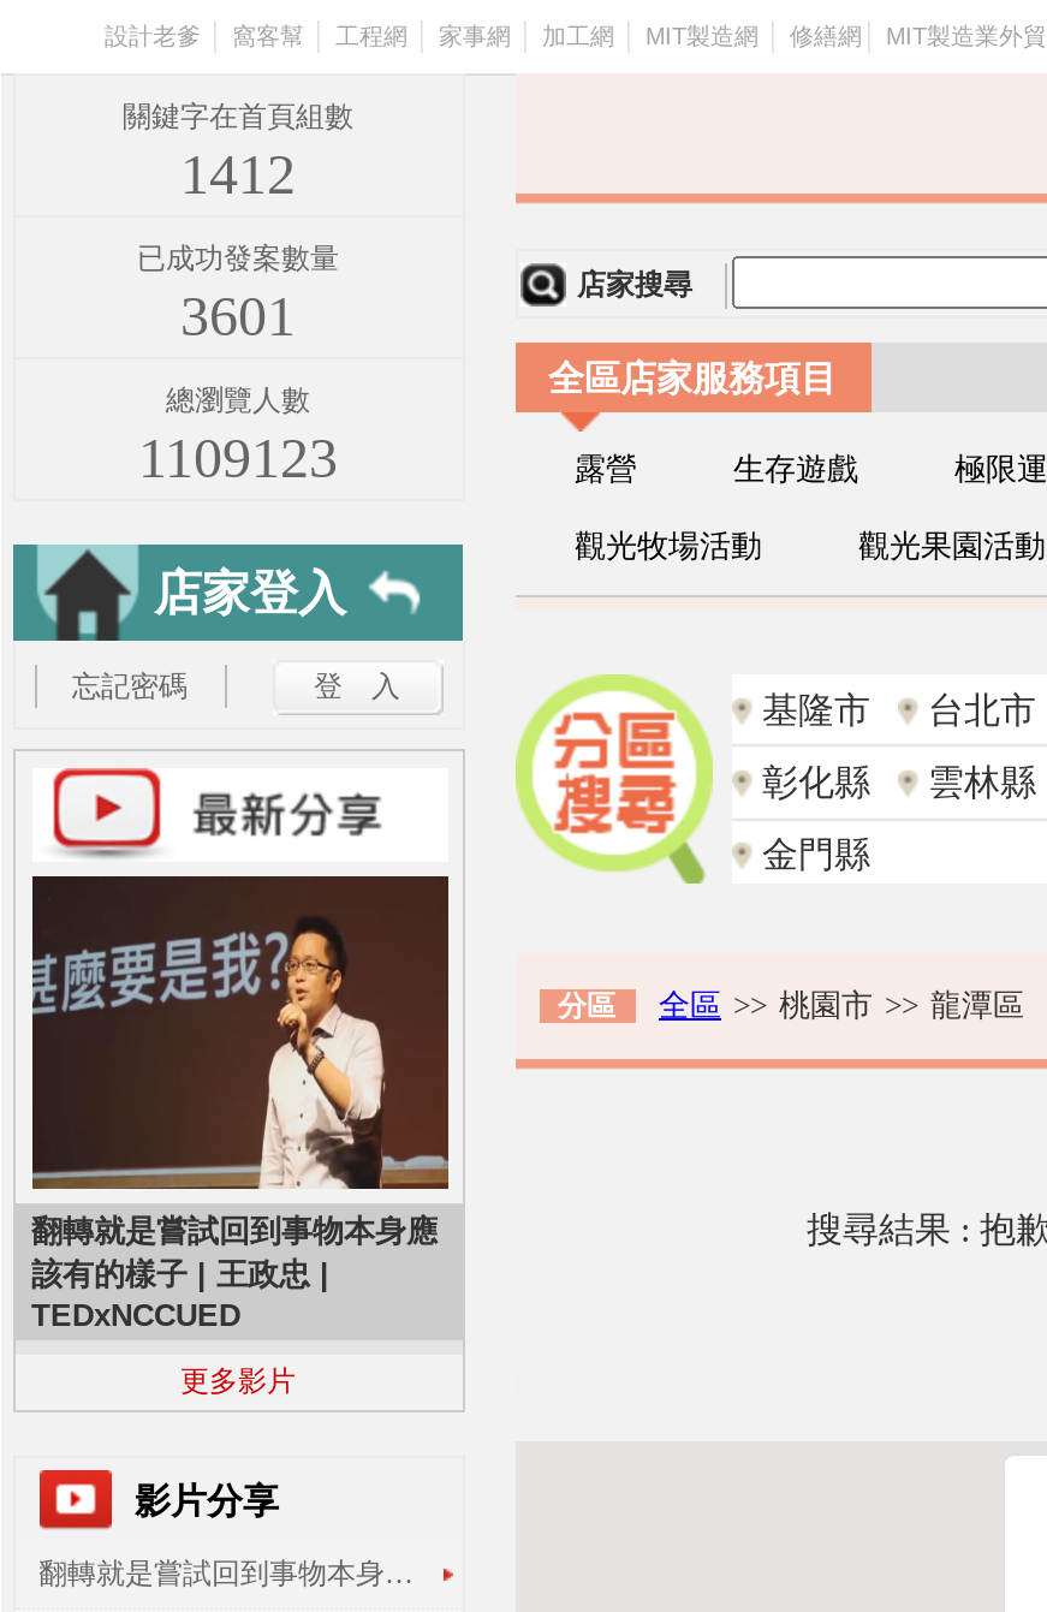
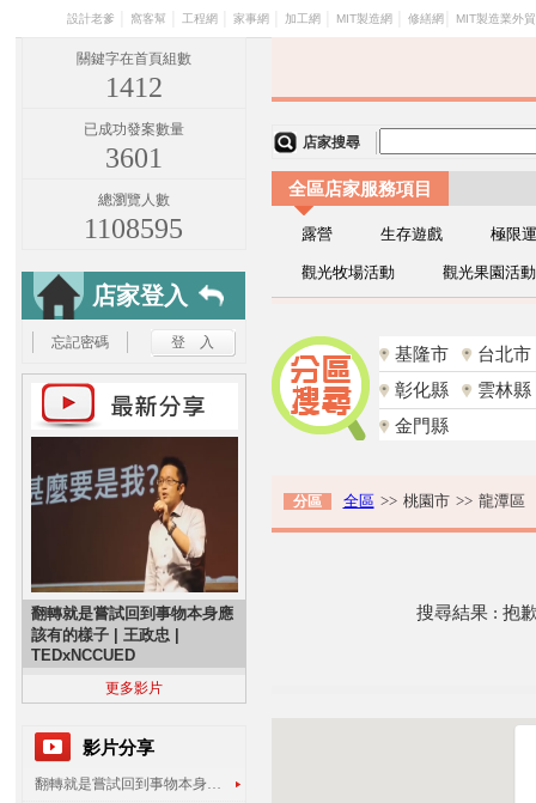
- 1109123
+ 1108595
